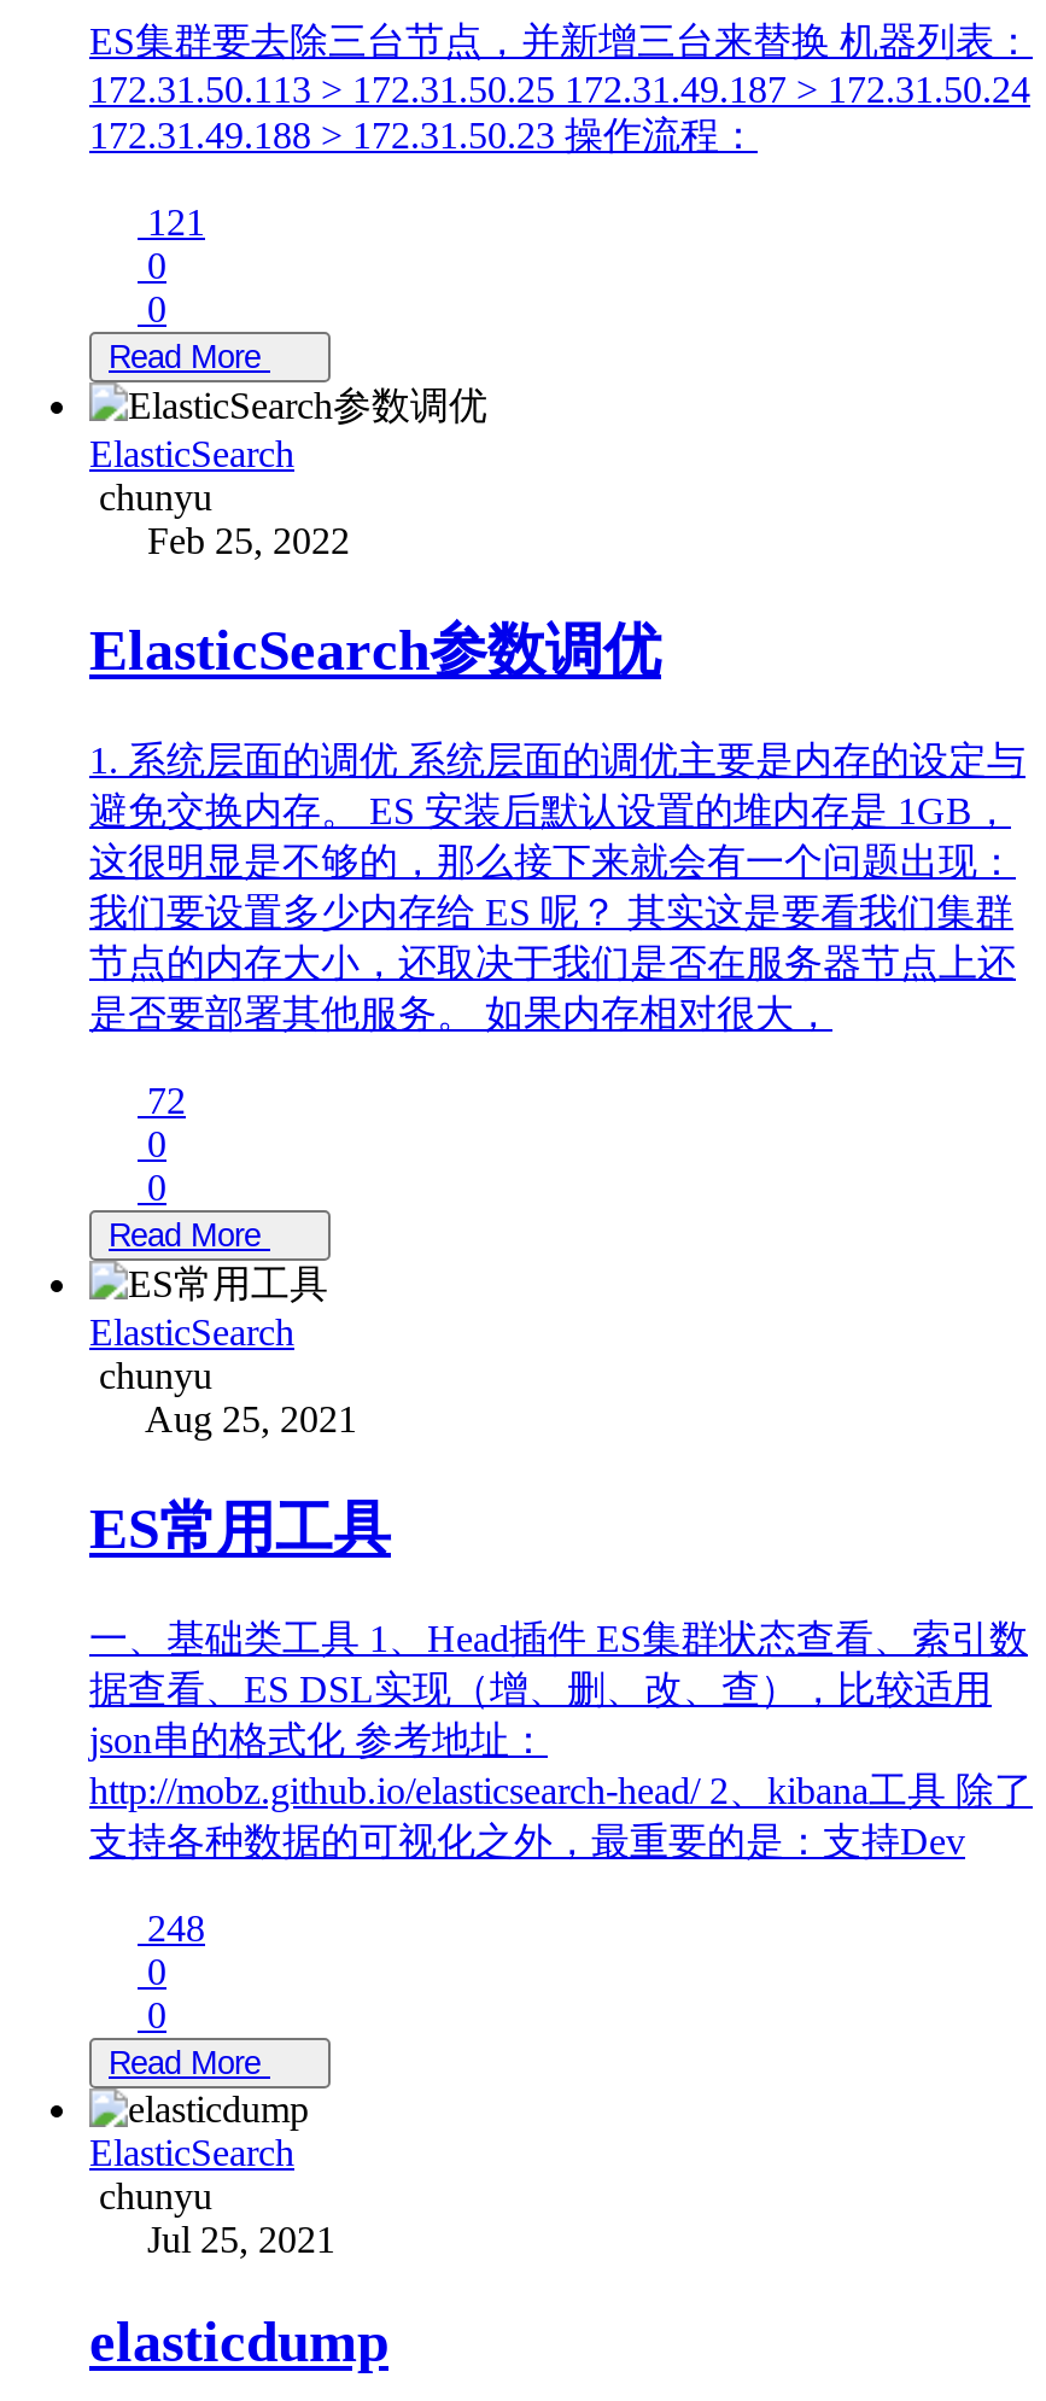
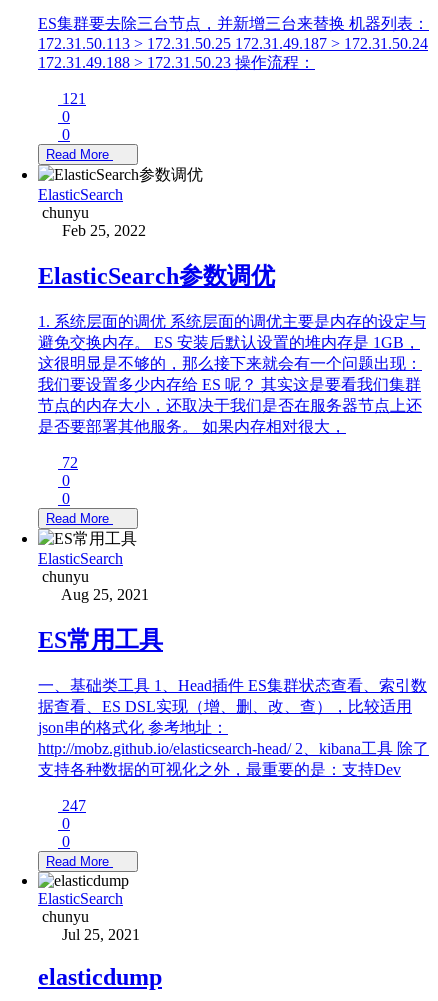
- 248
+ 247
